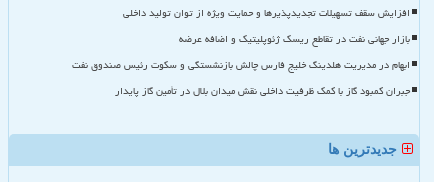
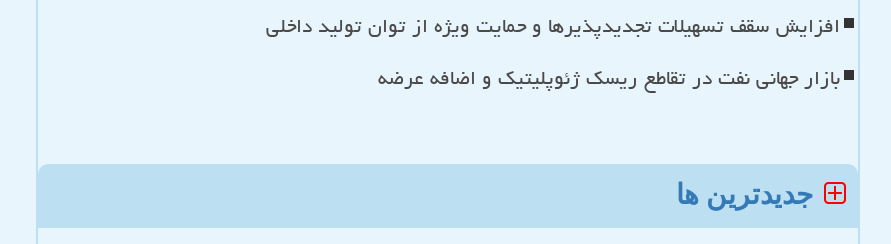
- ابهام در مدیریت هلدینگ خلیج فارس چالش بازنشستگی و سکوت رئیس صندوق نفت
- جبران کمبود گاز با کمک ظرفیت داخلی نقش میدان بلال در تأمین گاز پایدار
